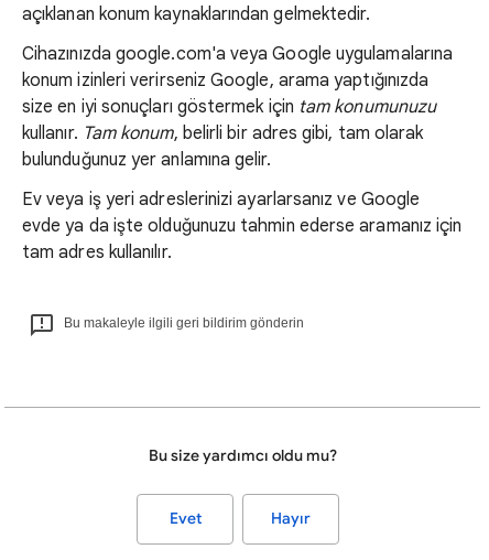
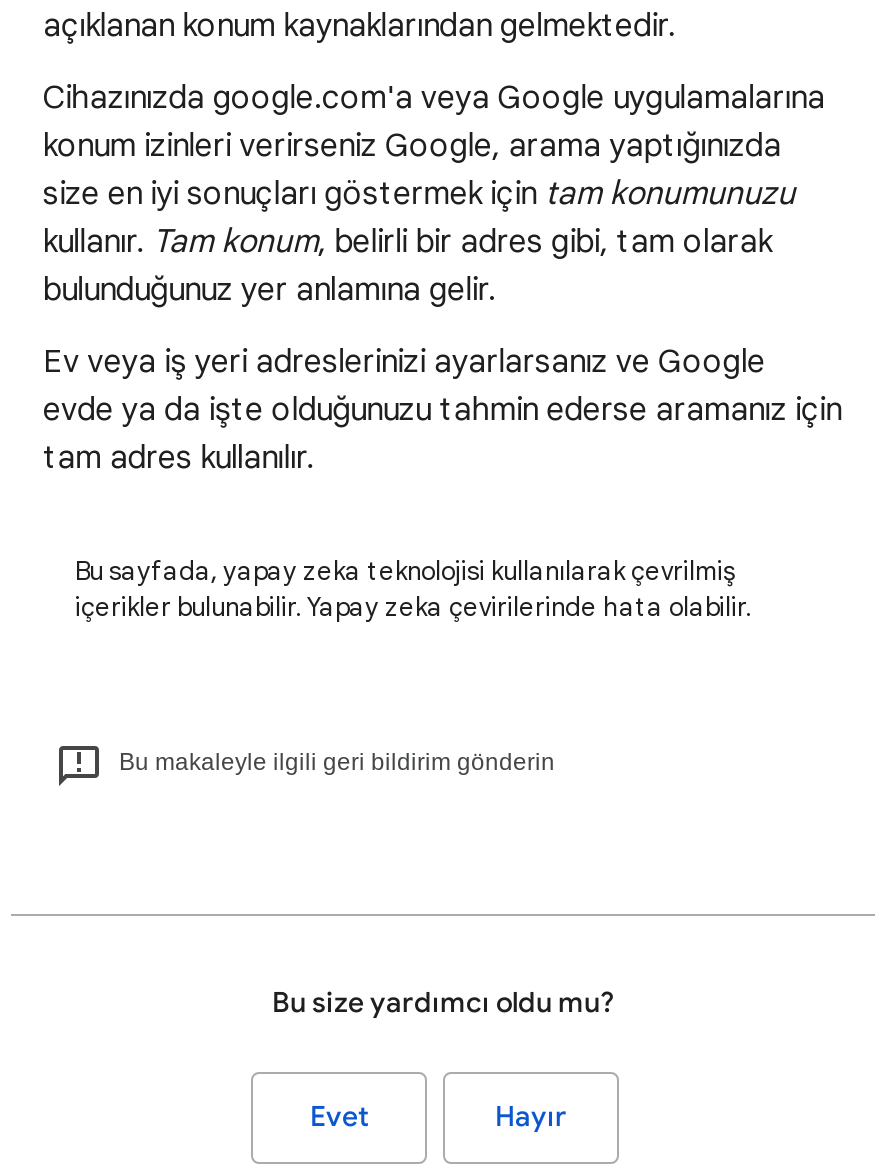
+ Bu sayfada, yapay zeka teknolojisi kullanılarak çevrilmiş
+ içerikler bulunabilir. Yapay zeka çevirilerinde hata olabilir.
